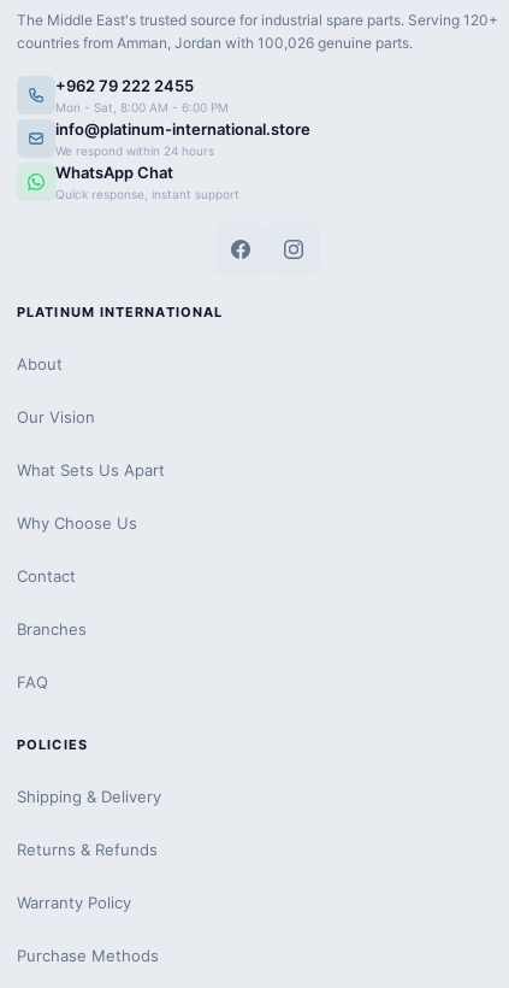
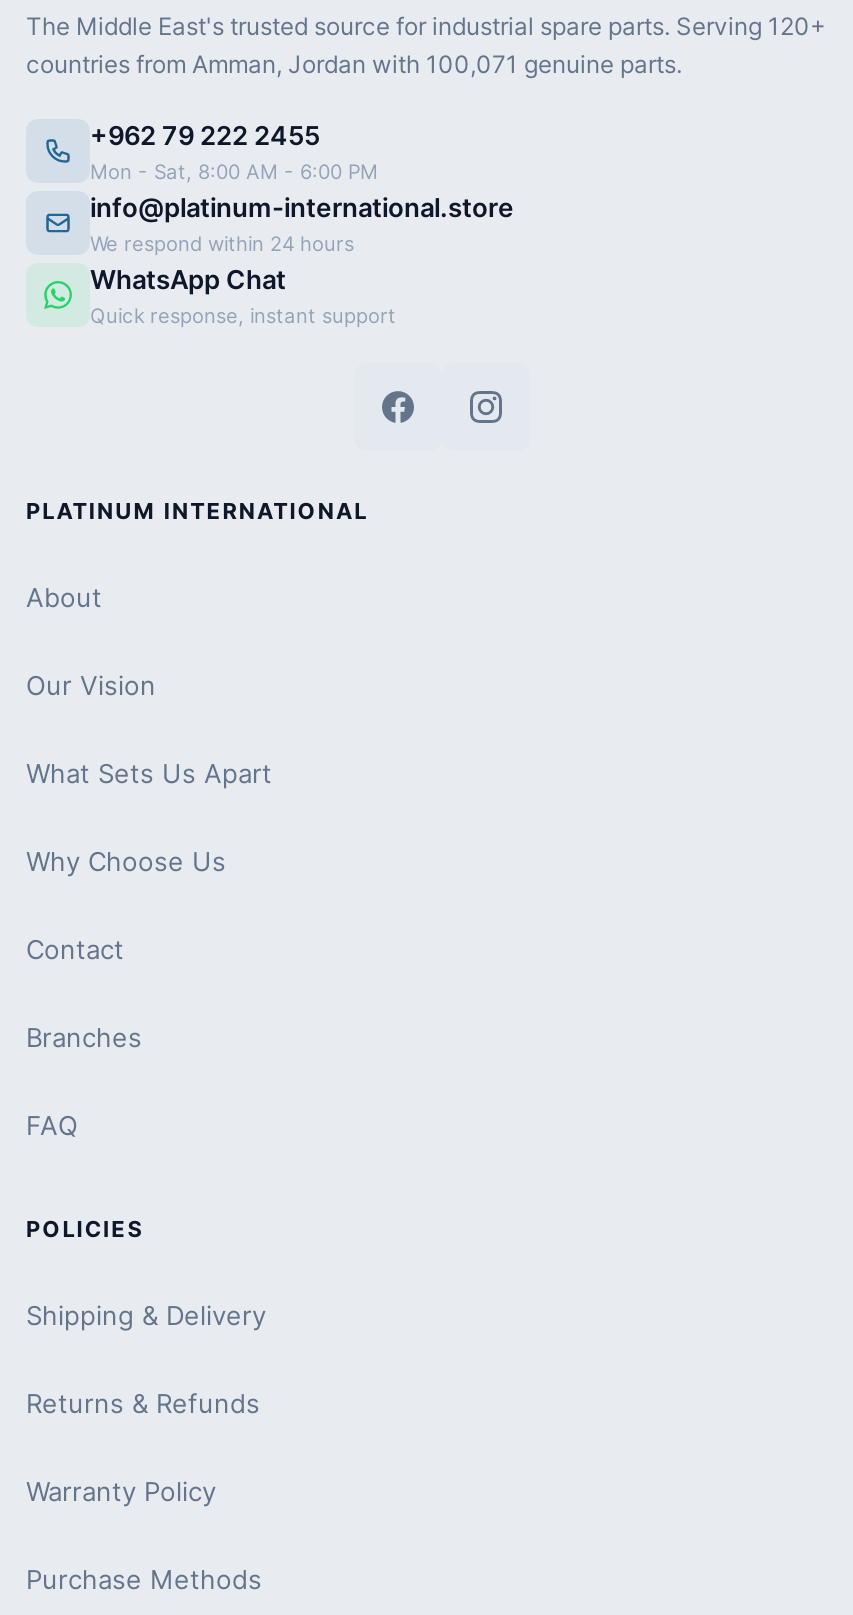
- countries from Amman, Jordan with 100,026 genuine parts.
+ countries from Amman, Jordan with 100,071 genuine parts.
